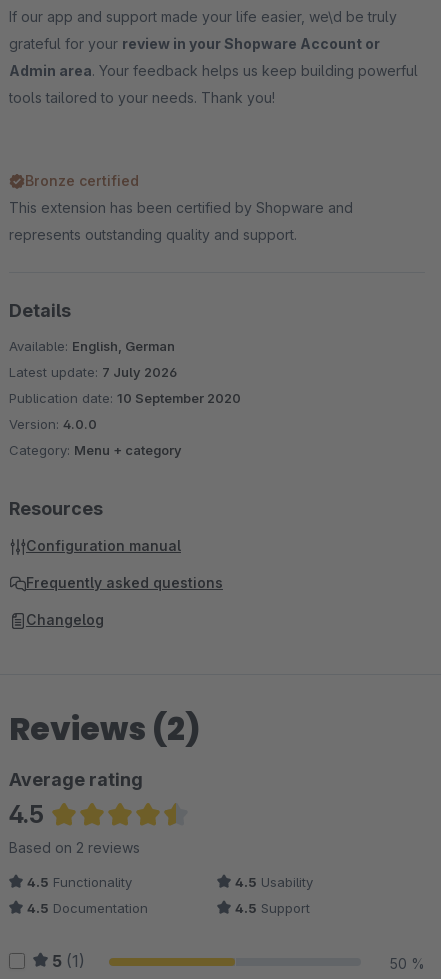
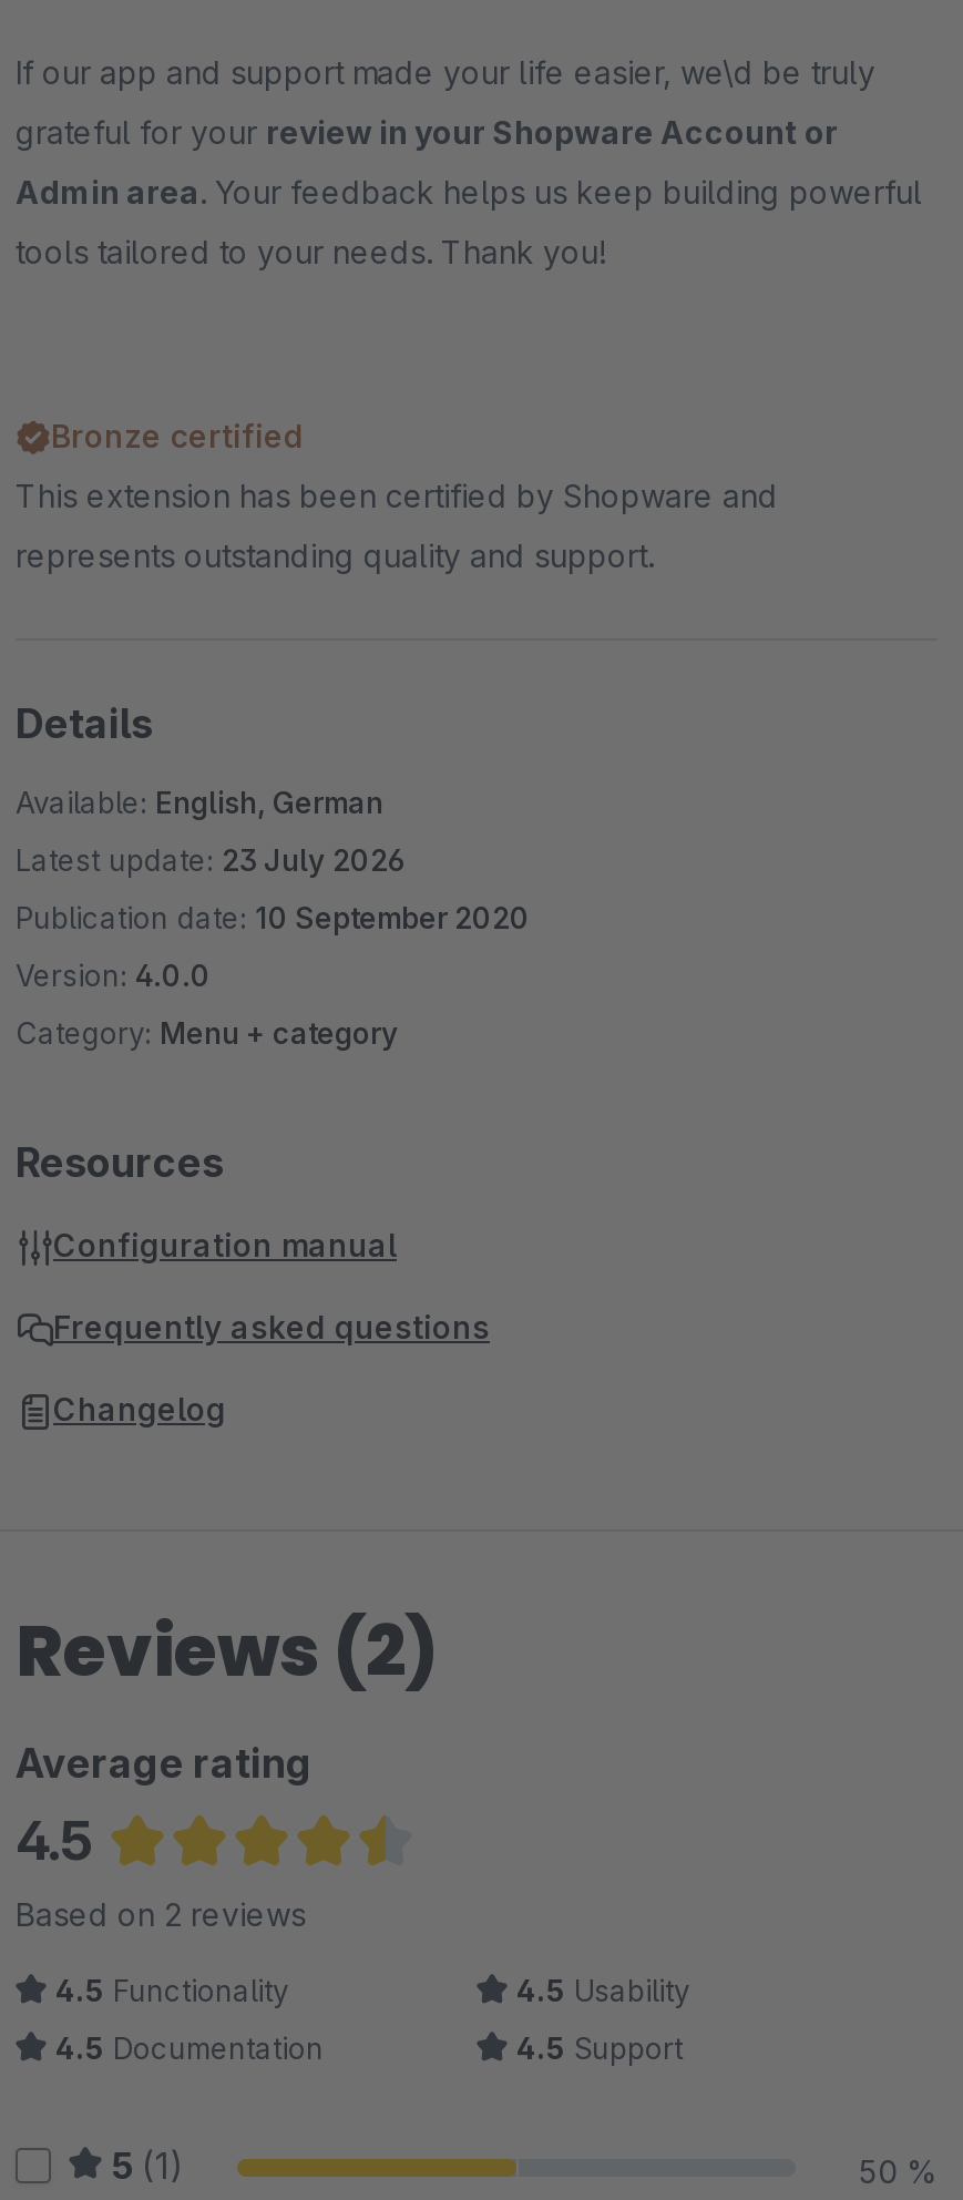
- Latest update: 7 July 2026
+ Latest update: 23 July 2026
